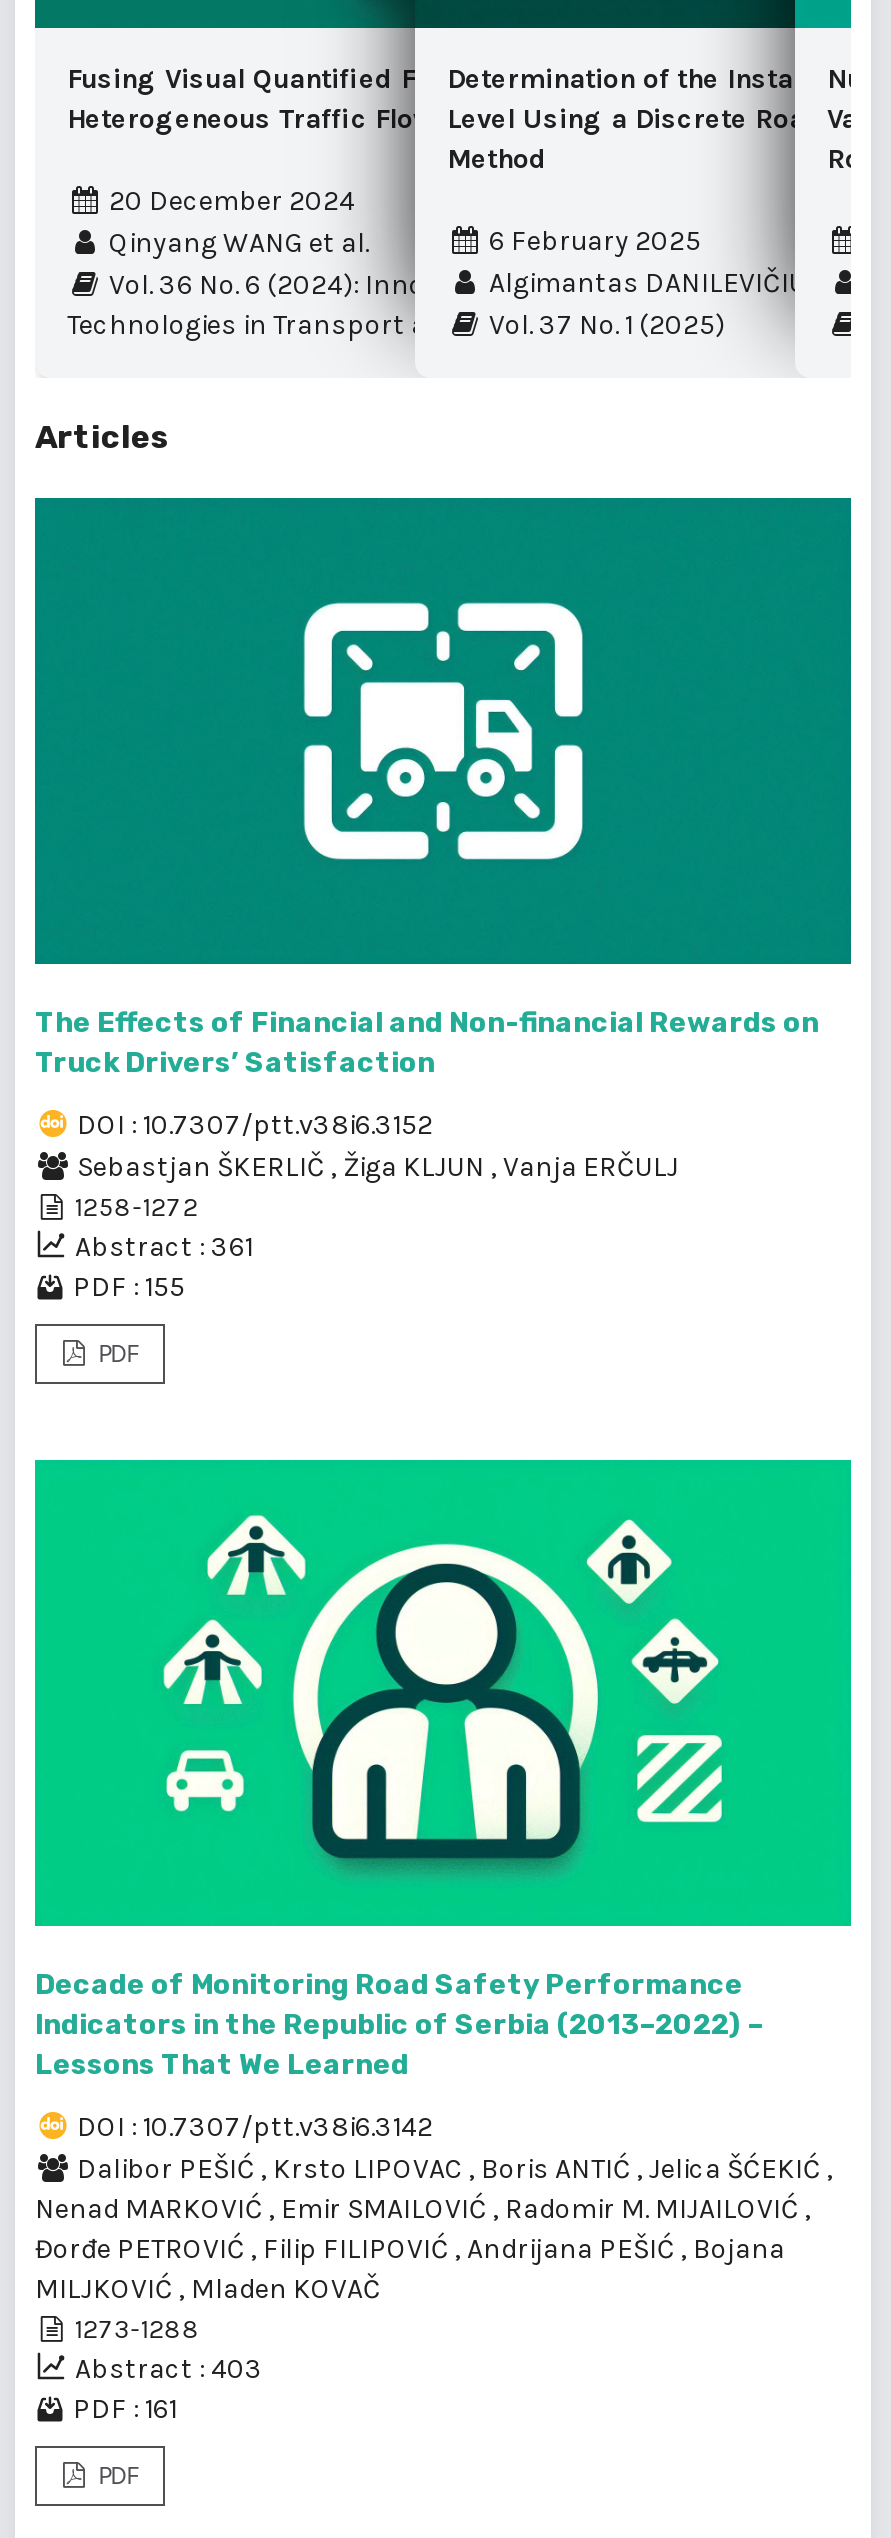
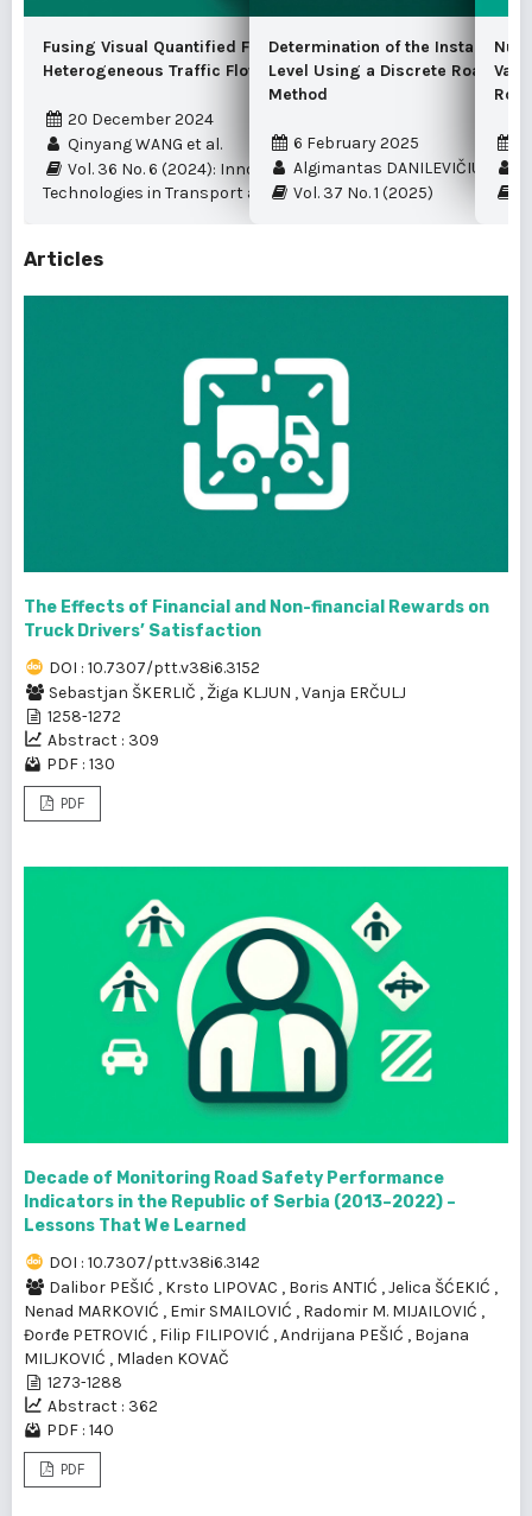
- Abstract : 361
+ Abstract : 309

- PDF : 155
+ PDF : 130

- Abstract : 403
+ Abstract : 362

- PDF : 161
+ PDF : 140
